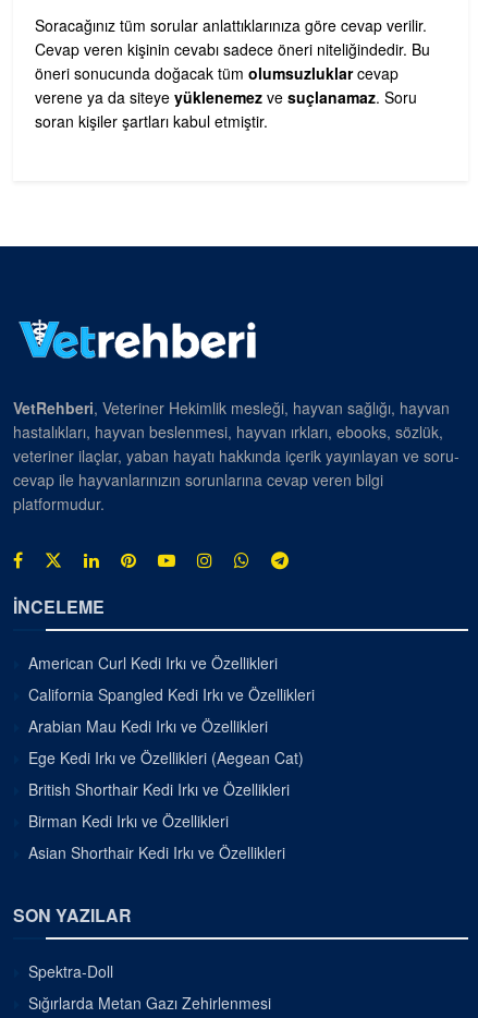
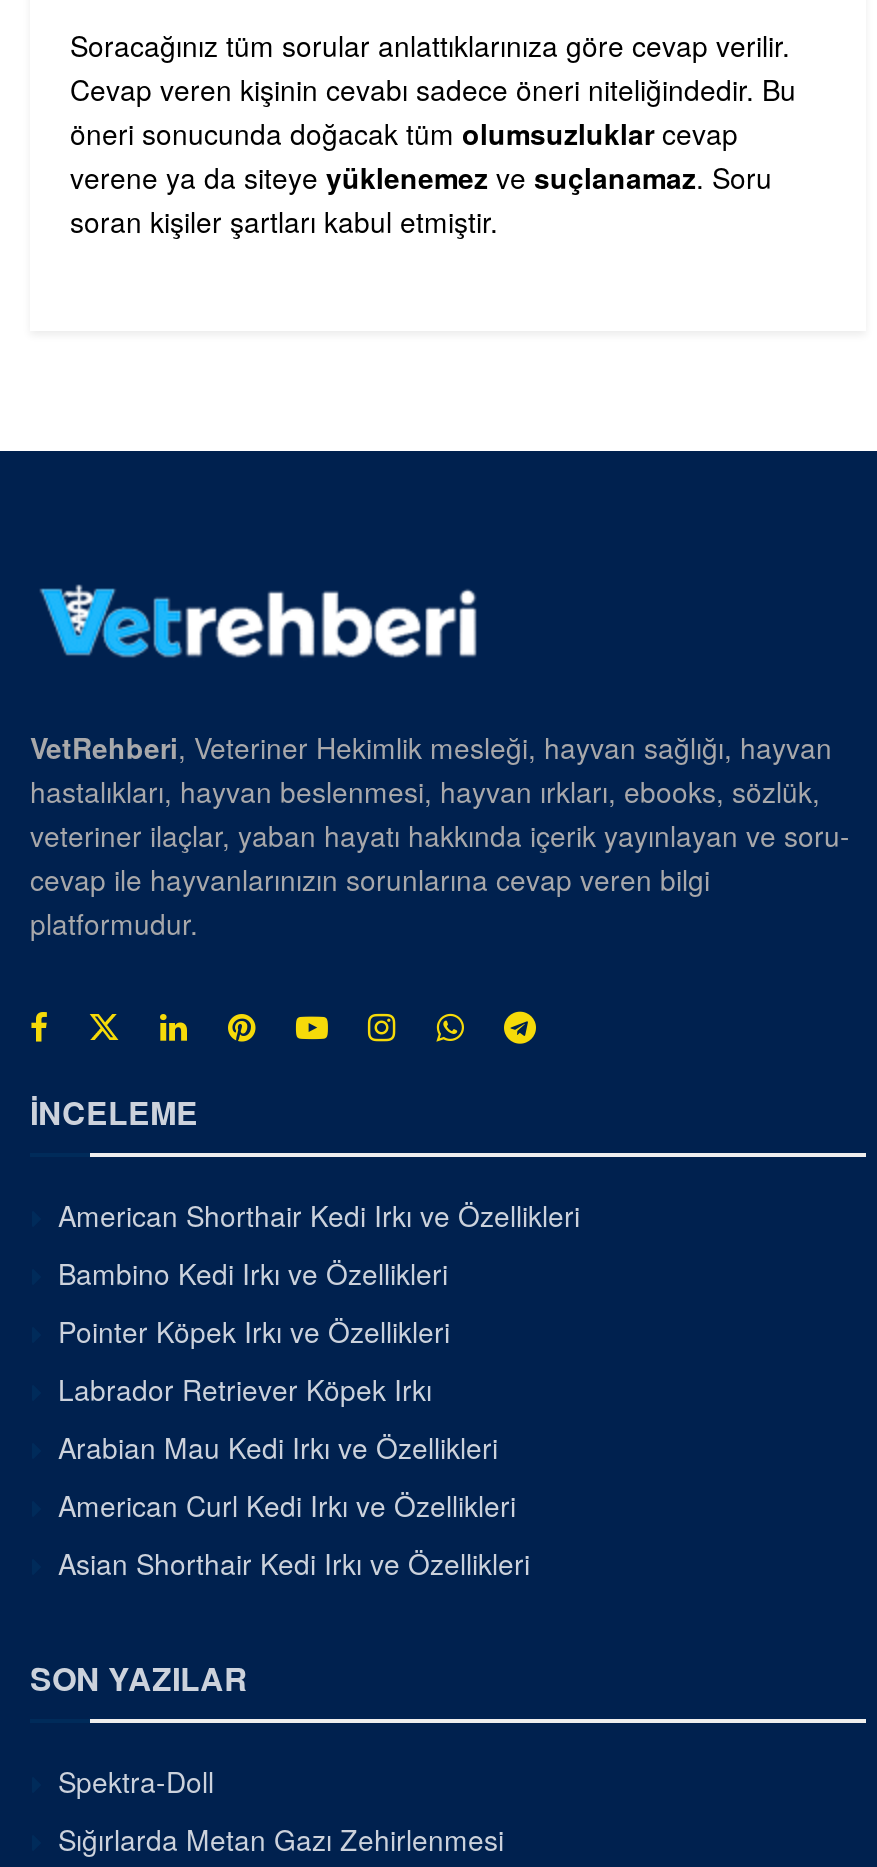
+ American Shorthair Kedi Irkı ve Özellikleri
+ Bambino Kedi Irkı ve Özellikleri
+ Pointer Köpek Irkı ve Özellikleri
+ Labrador Retriever Köpek Irkı

moved down: American Curl Kedi Irkı ve Özellikleri

- California Spangled Kedi Irkı ve Özellikleri
- Ege Kedi Irkı ve Özellikleri (Aegean Cat)
- British Shorthair Kedi Irkı ve Özellikleri
- Birman Kedi Irkı ve Özellikleri

moved up: Arabian Mau Kedi Irkı ve Özellikleri
